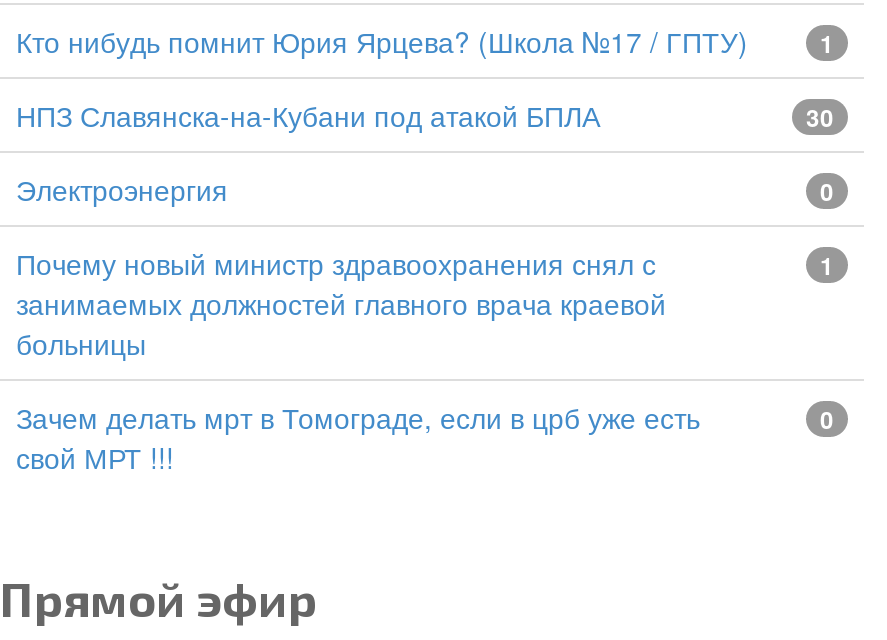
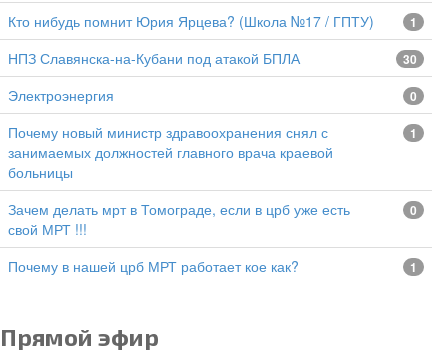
+ Почему в нашей црб МРТ работает кое как?
+ 1
